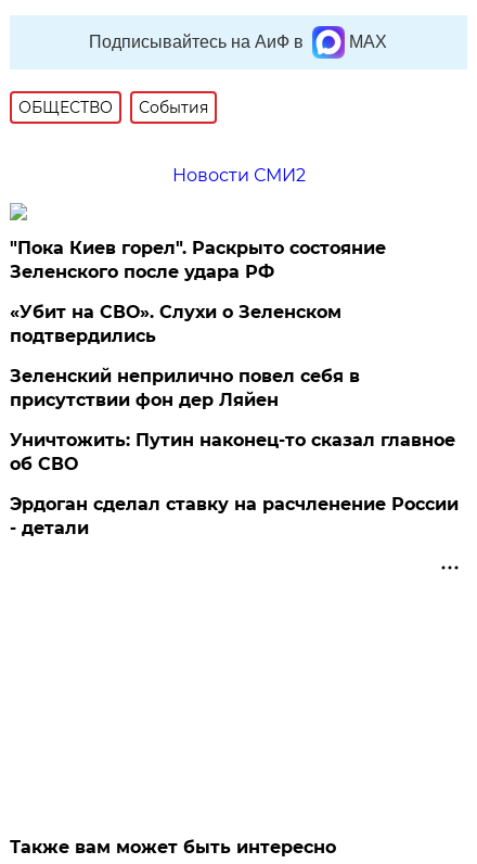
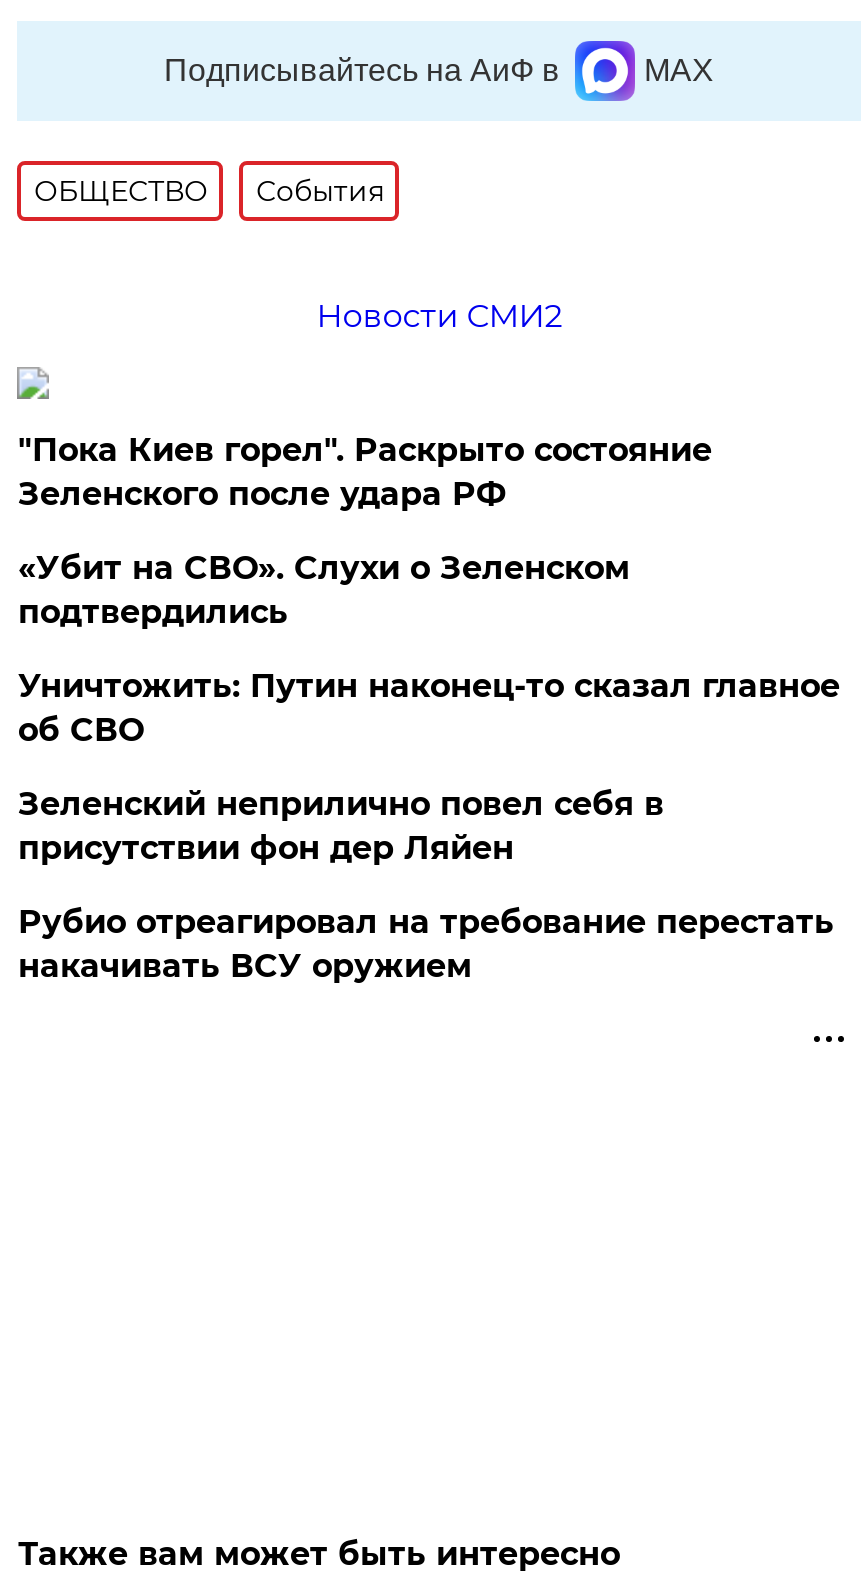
moved down: Зеленский неприлично повел cебя в | присутствии фон дер Ляйен

moved up: Уничтожить: Путин наконец-то сказал главное | об СВО

- Эрдоган сделал ставку на расчленение России
- - детали
+ Рубио отреагировал на требование перестать
+ накачивать ВСУ оружием
